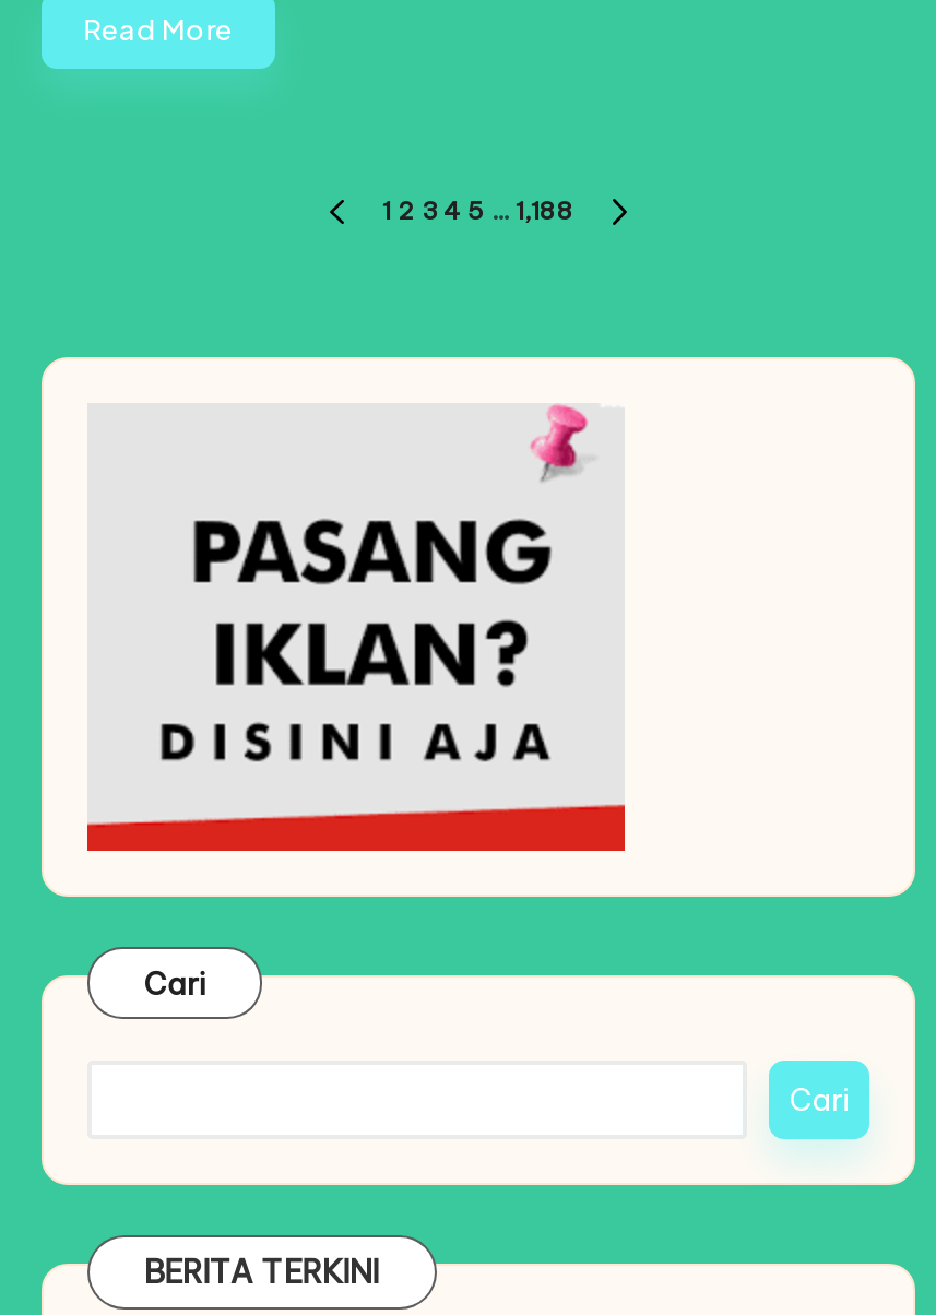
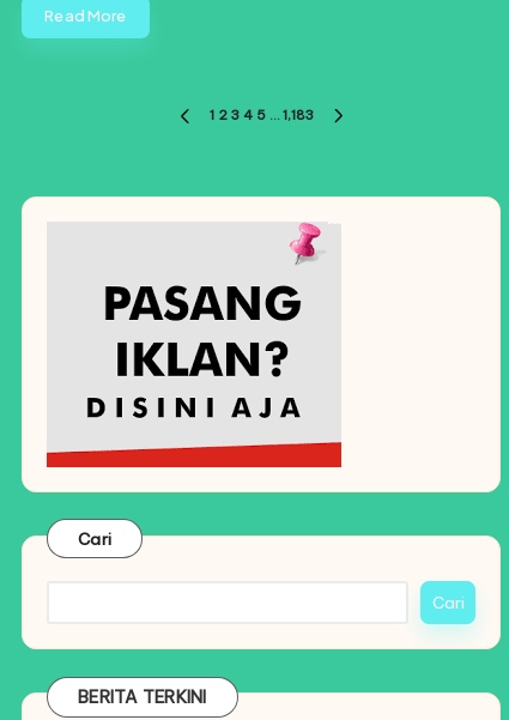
- 1 2 3 4 5 … 1,188
+ 1 2 3 4 5 … 1,183
